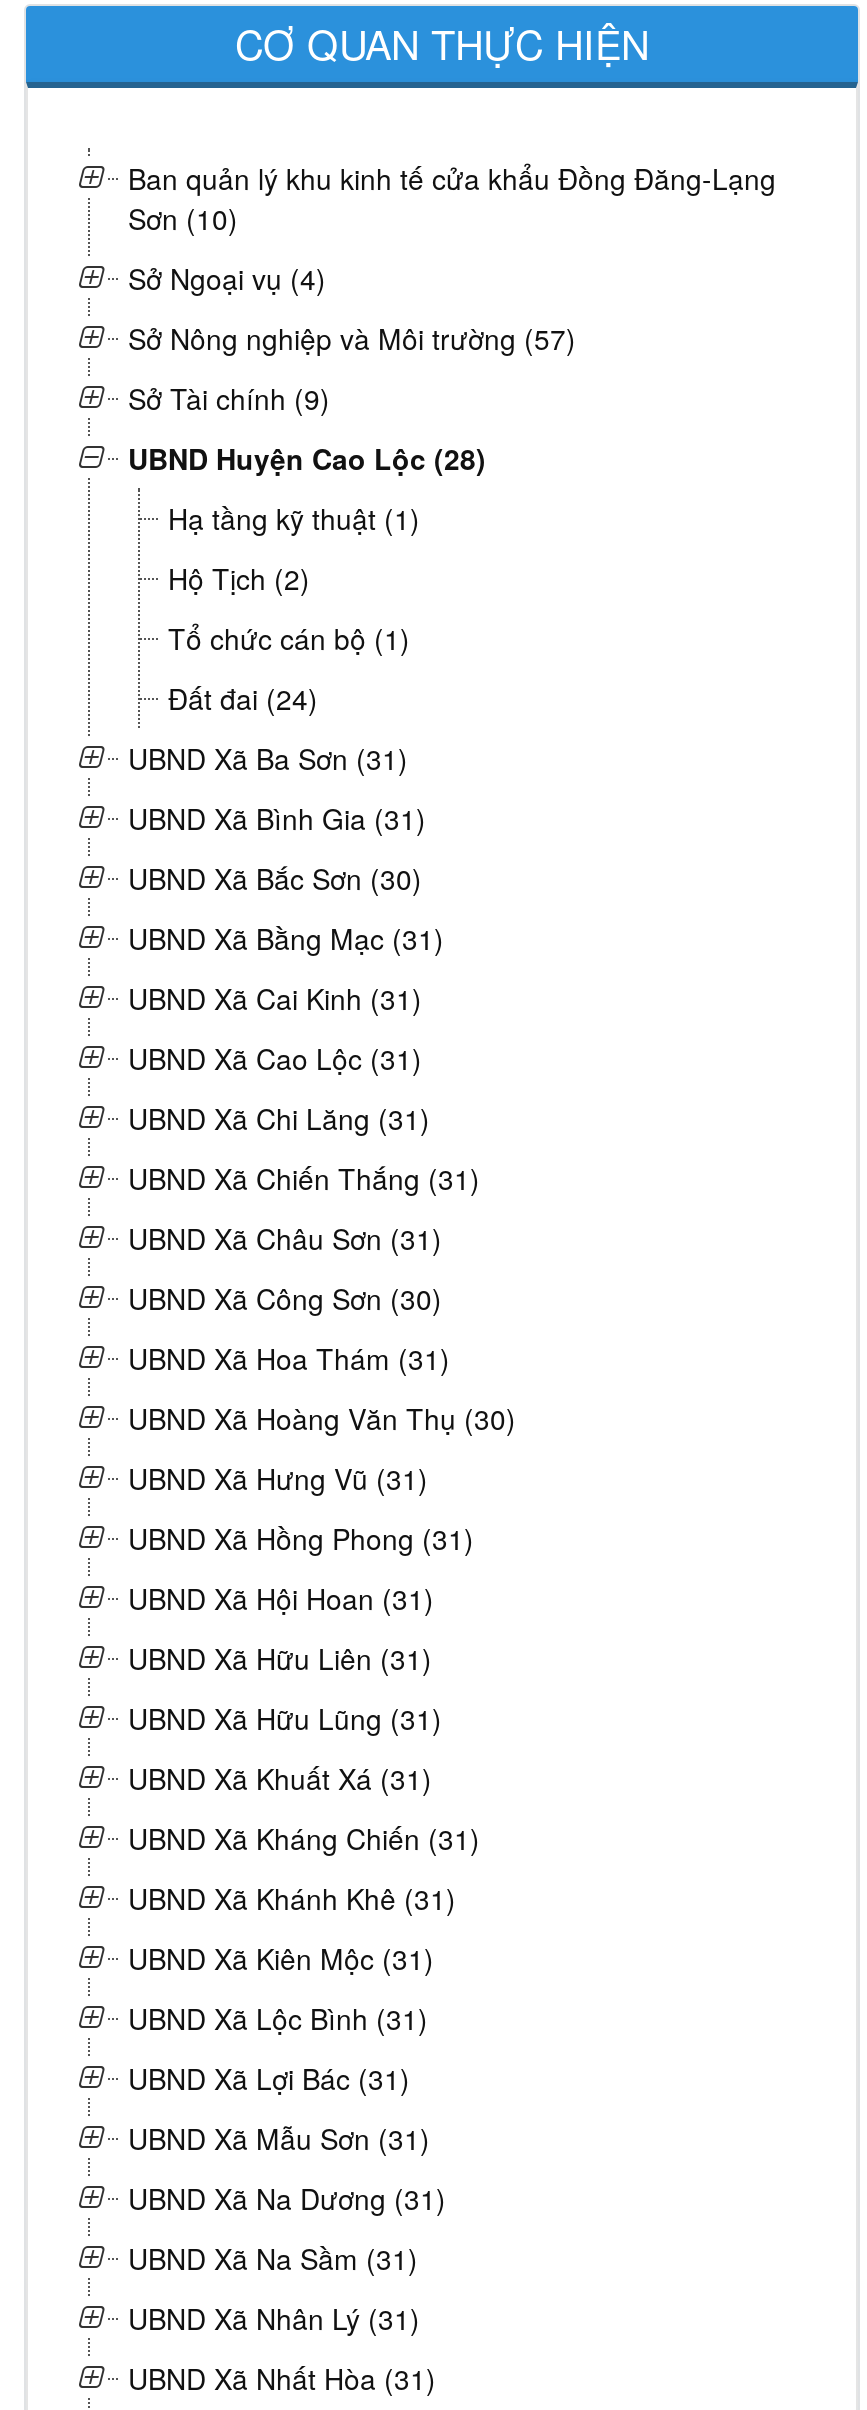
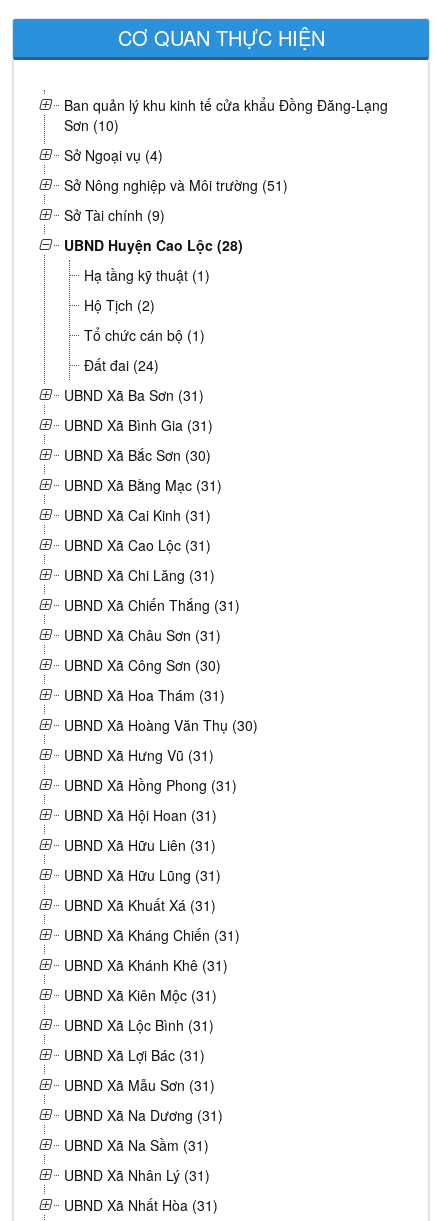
- Sở Nông nghiệp và Môi trường (57)
+ Sở Nông nghiệp và Môi trường (51)
